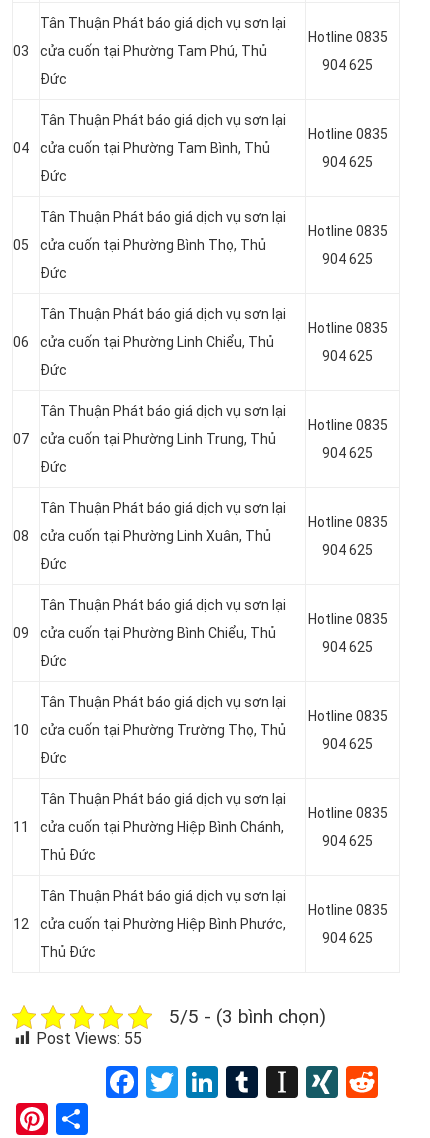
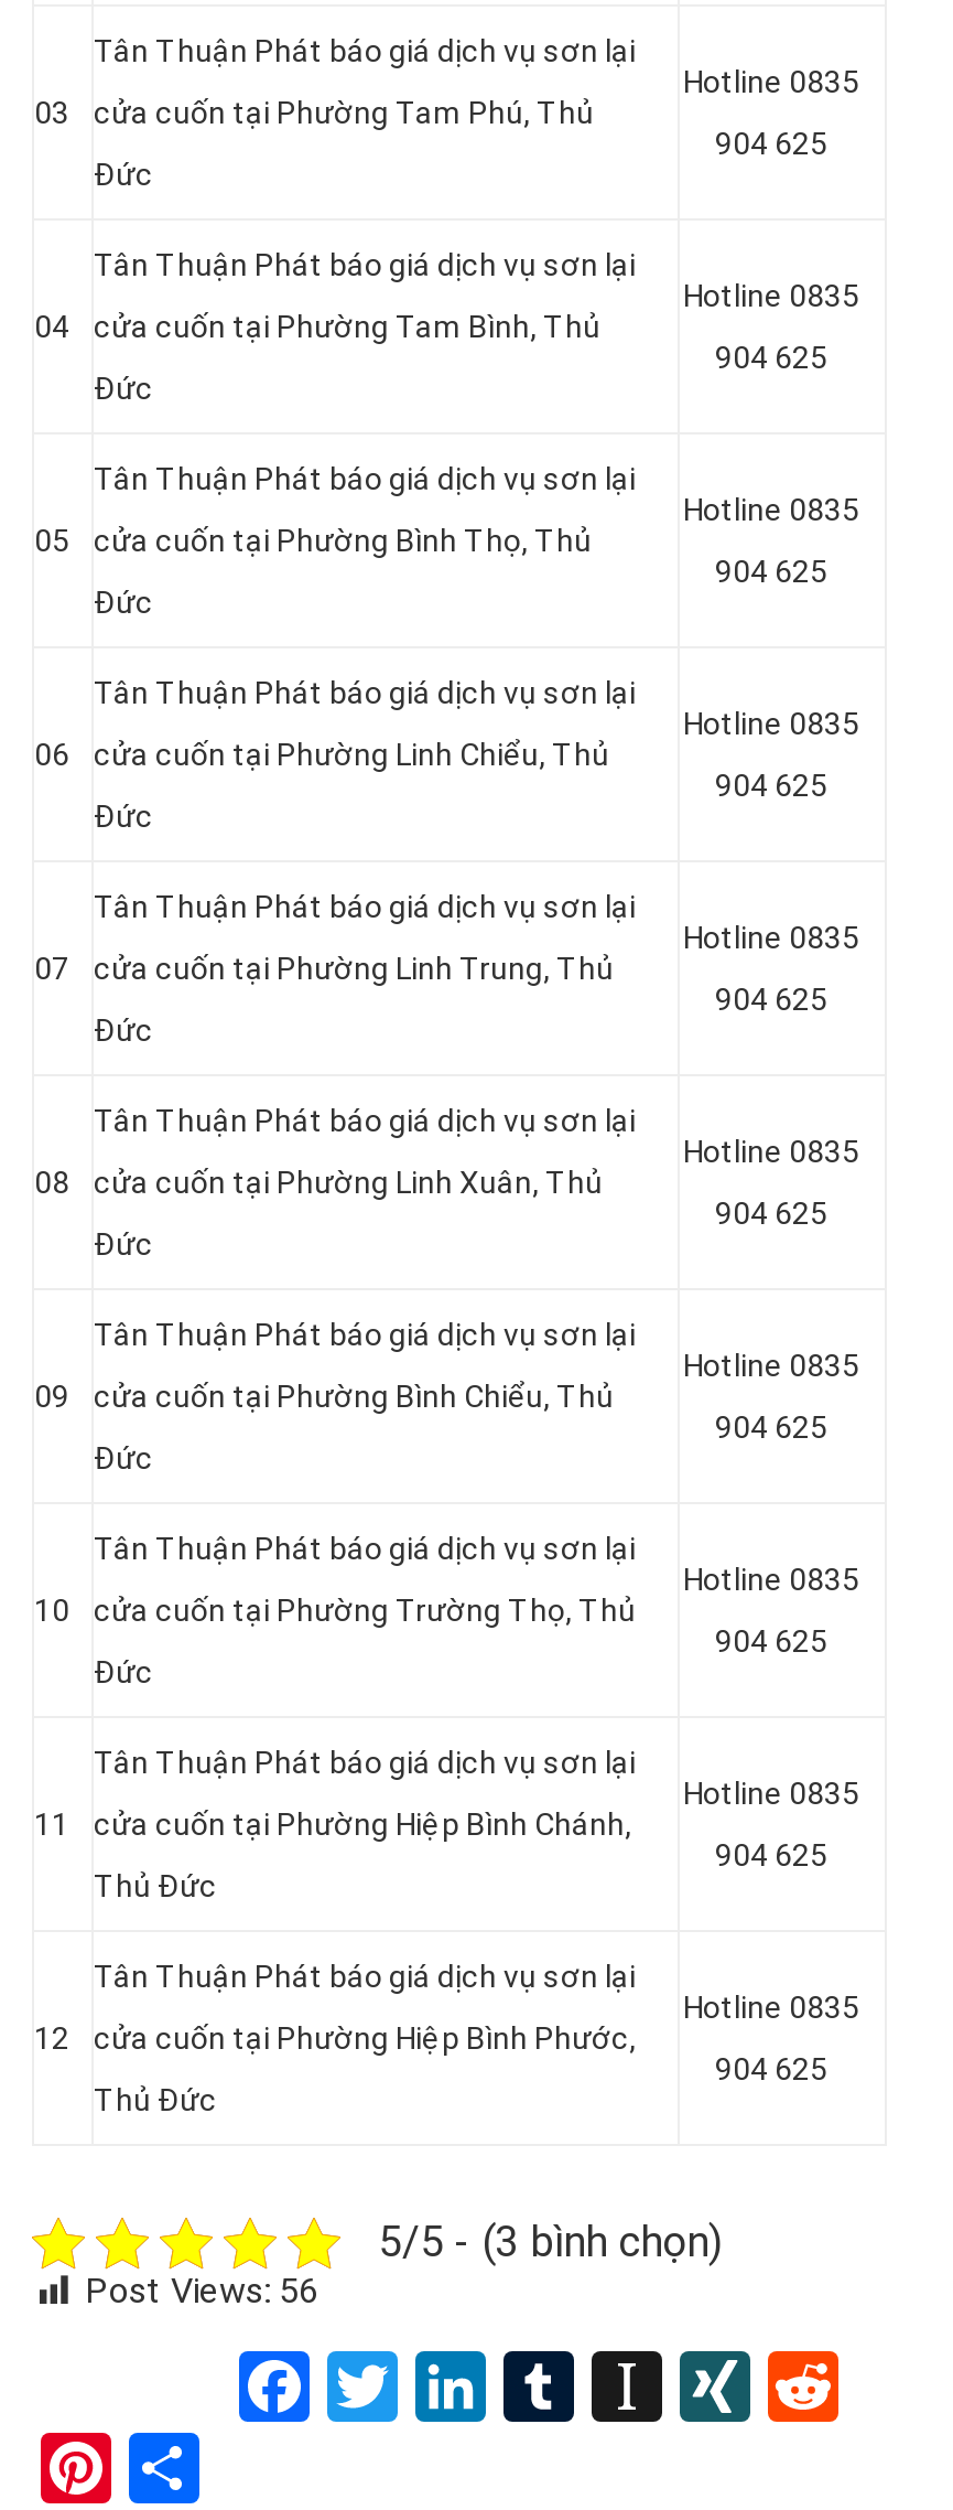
- Post Views: 55
+ Post Views: 56
